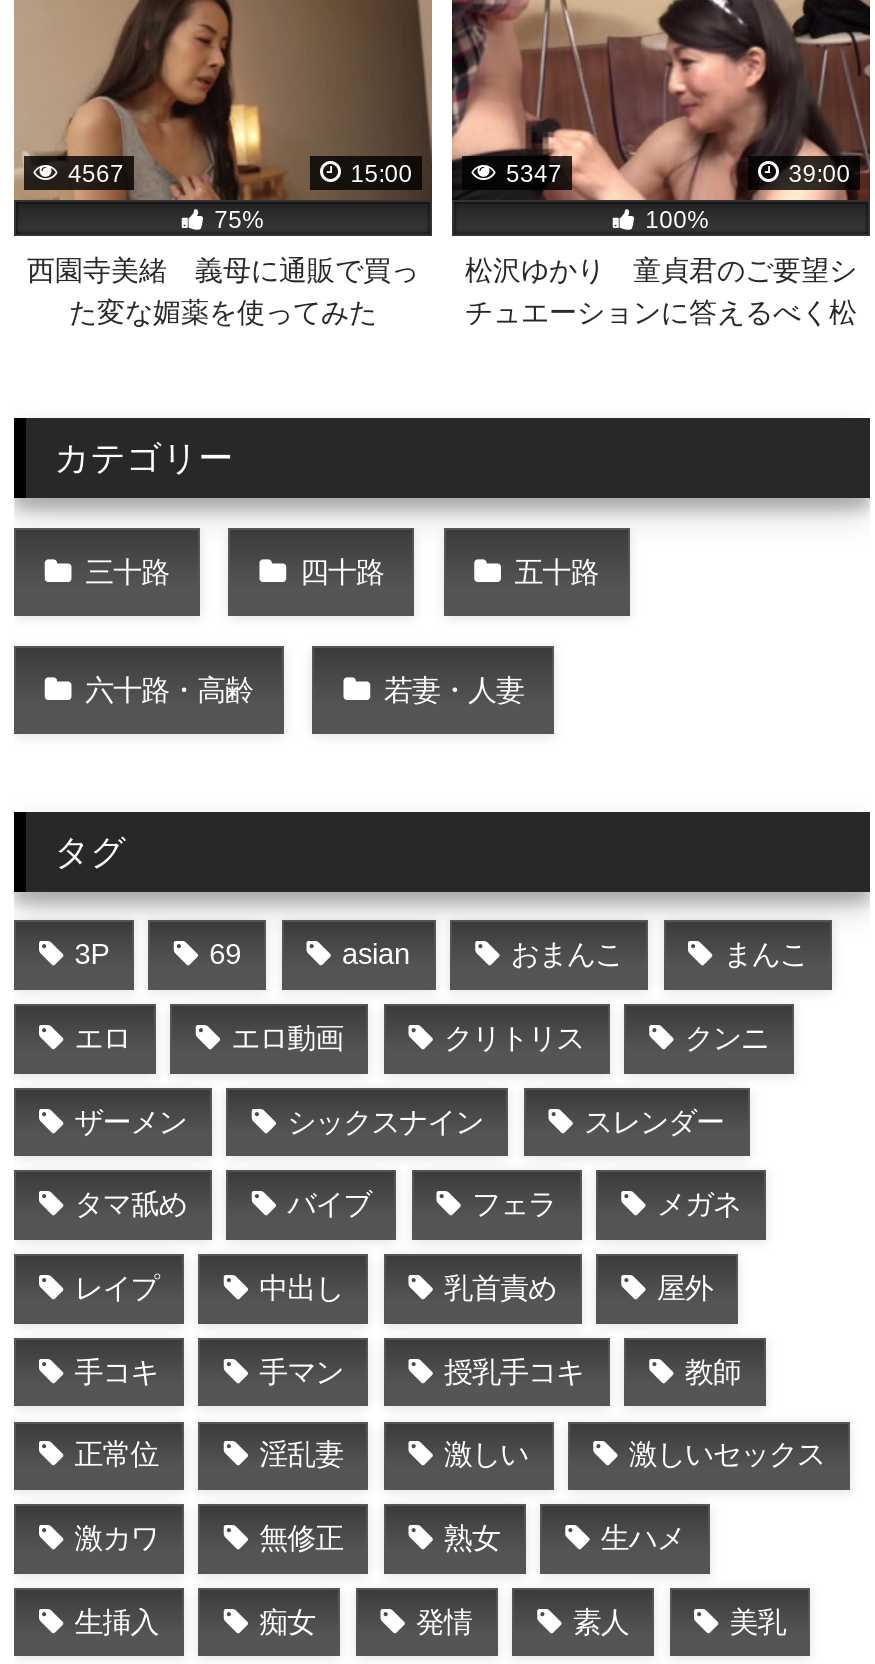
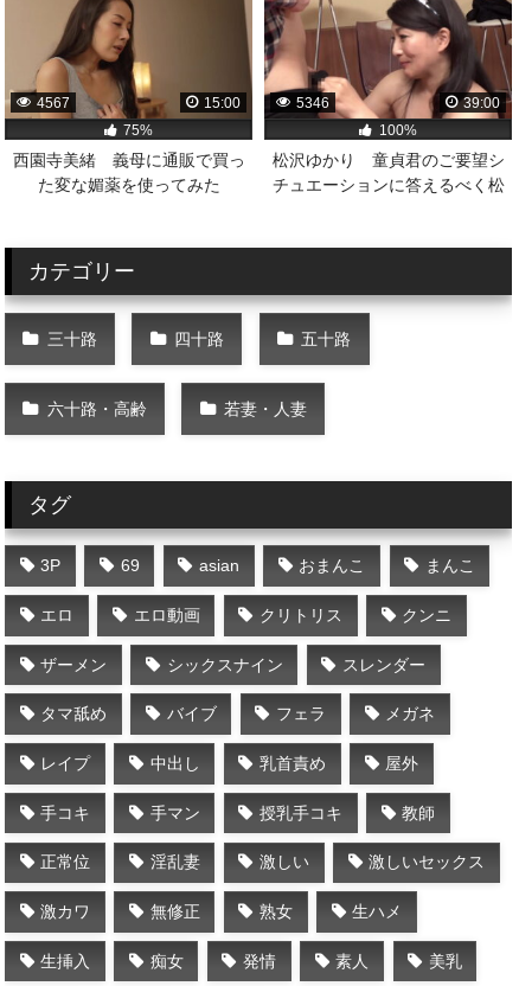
- 5347
+ 5346
